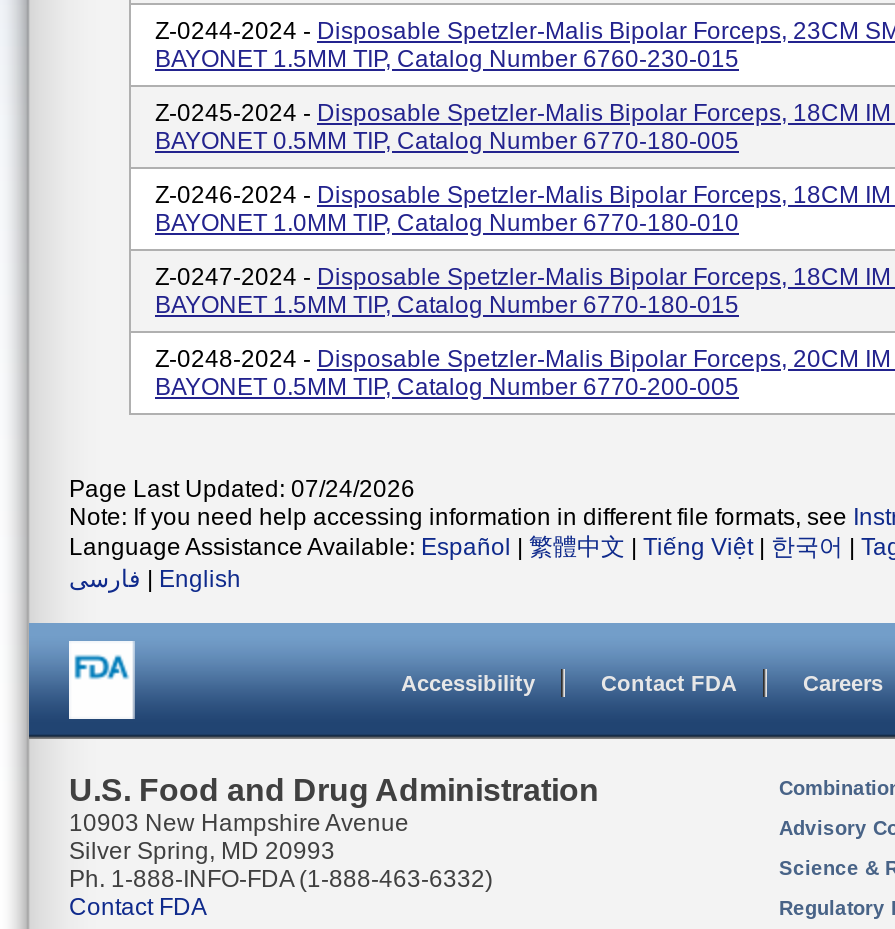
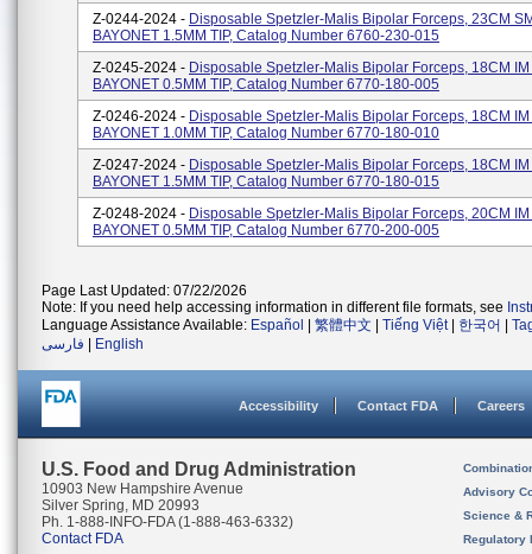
- Page Last Updated: 07/24/2026
+ Page Last Updated: 07/22/2026
